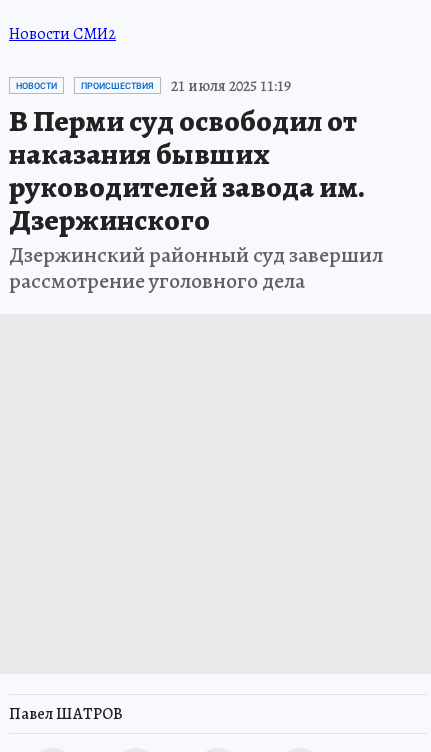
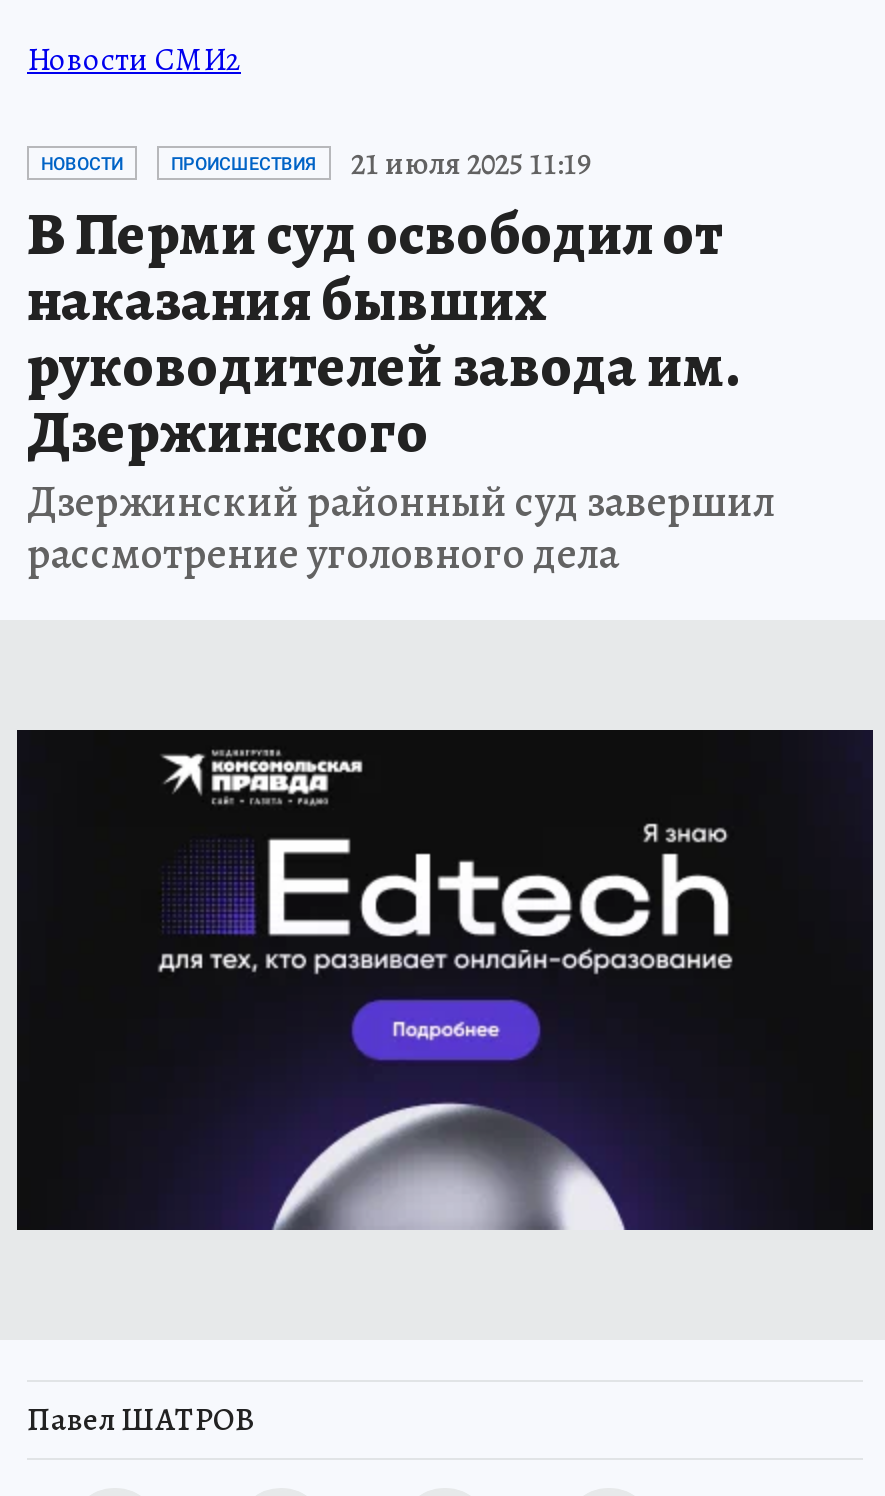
+ [image]
